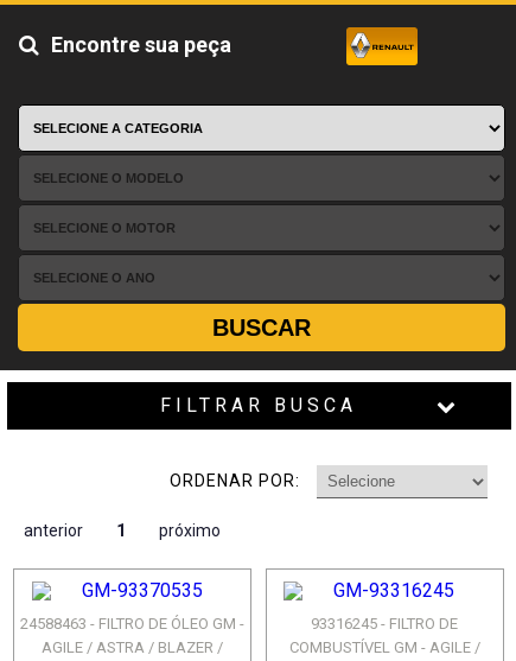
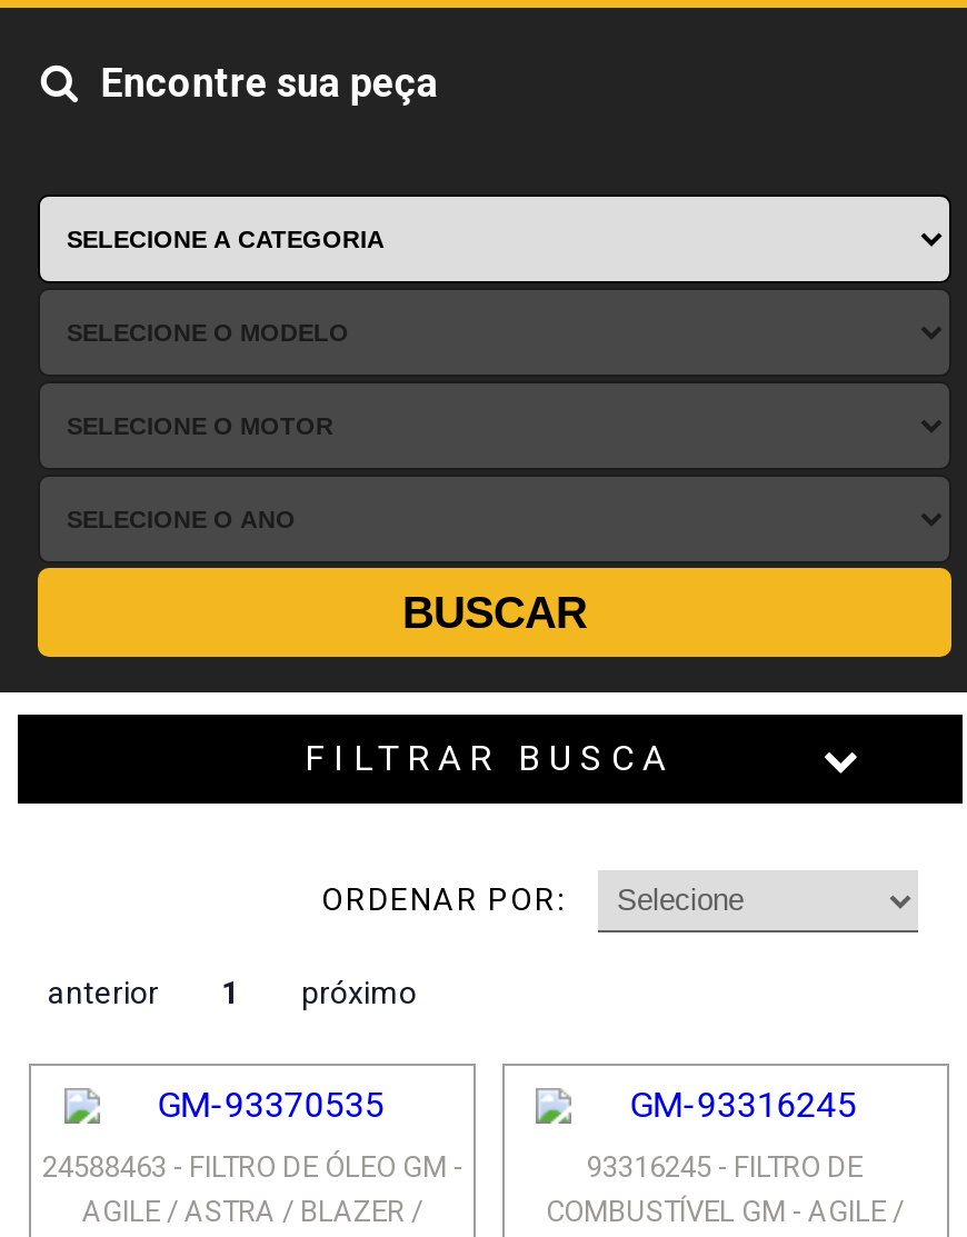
- [image]
